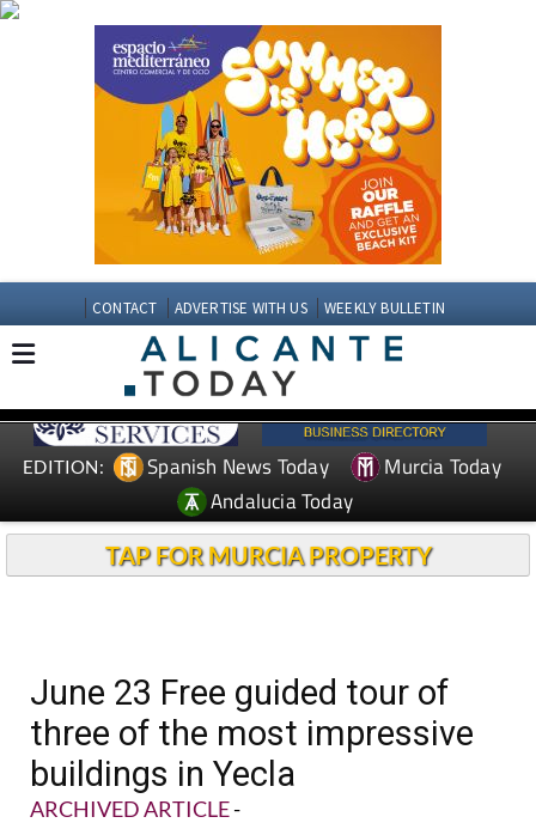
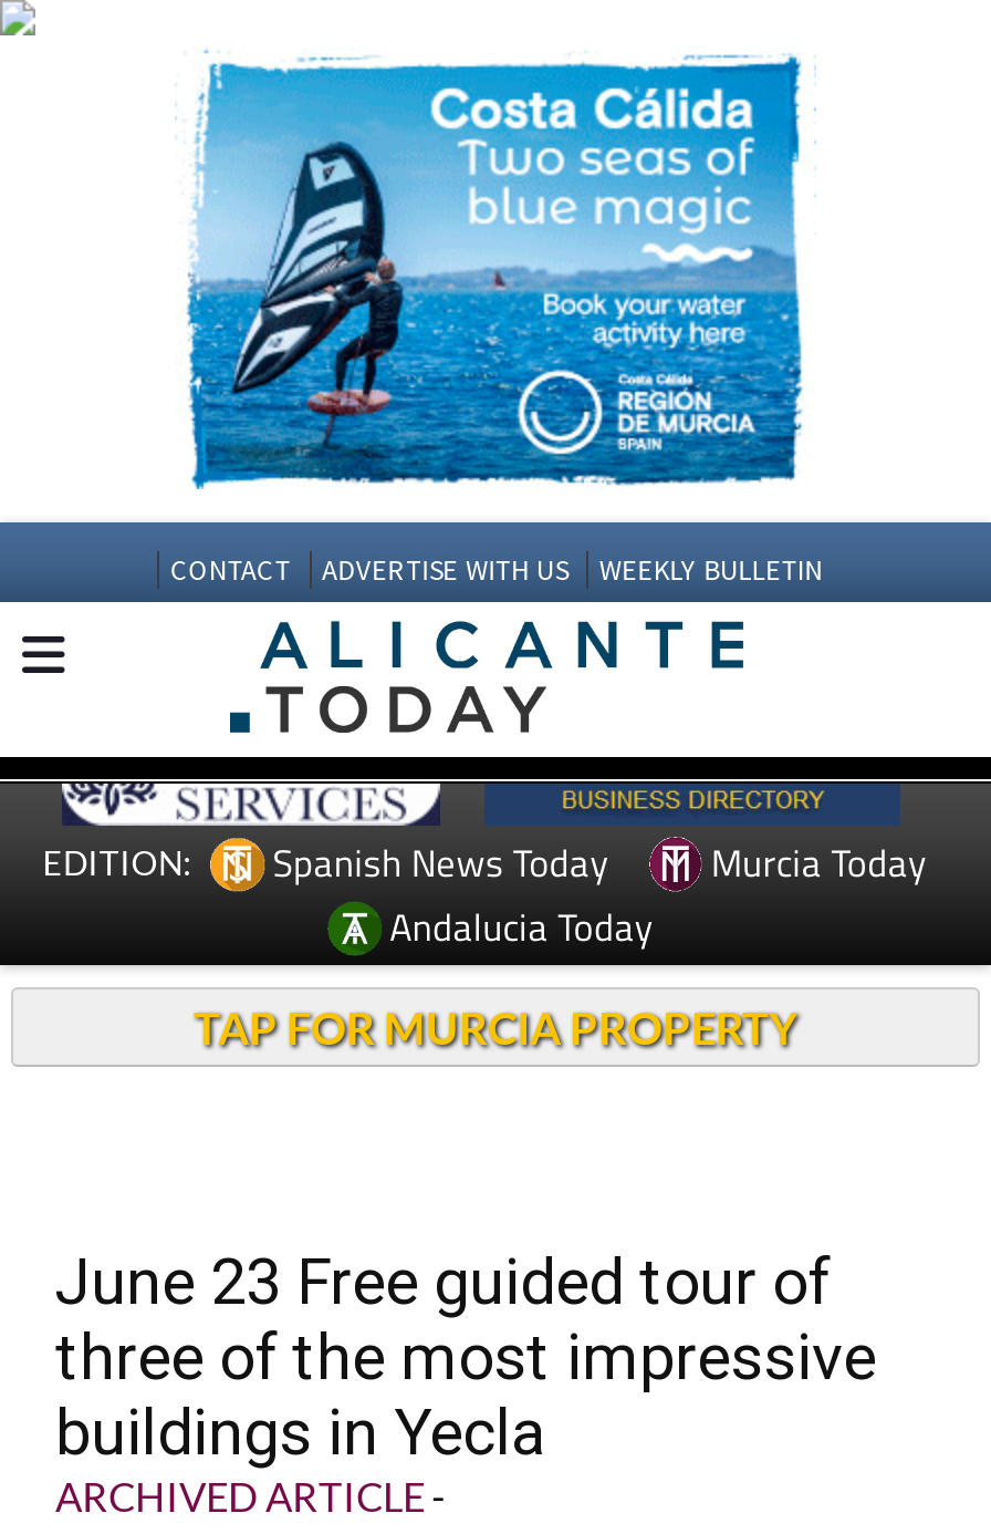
- [image]
+ [image]
